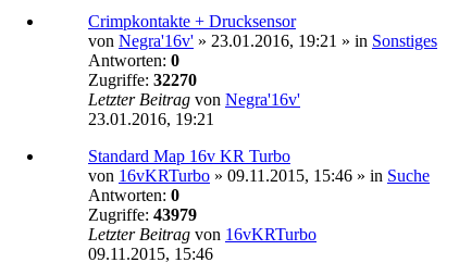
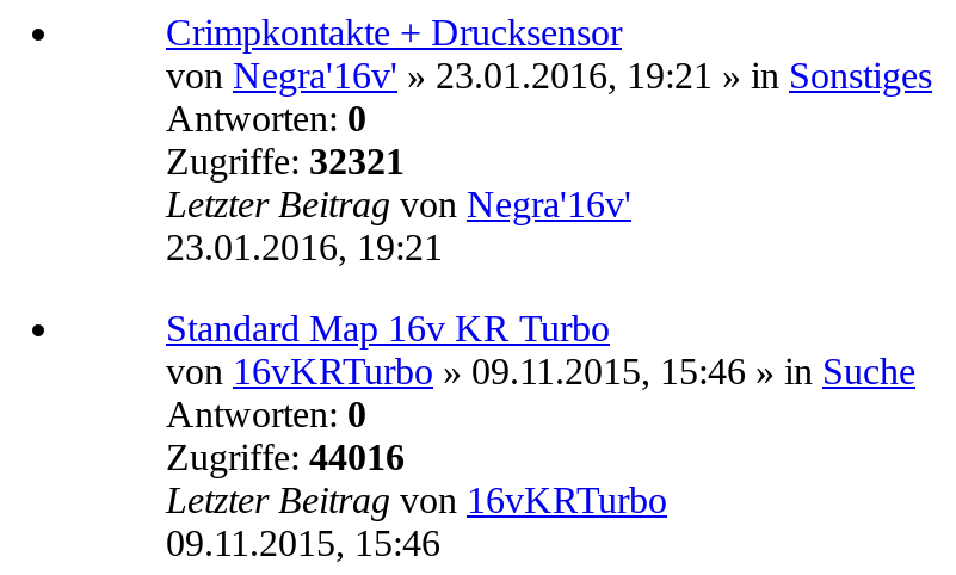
- Zugriffe: 32270
+ Zugriffe: 32321

- Zugriffe: 43979
+ Zugriffe: 44016
